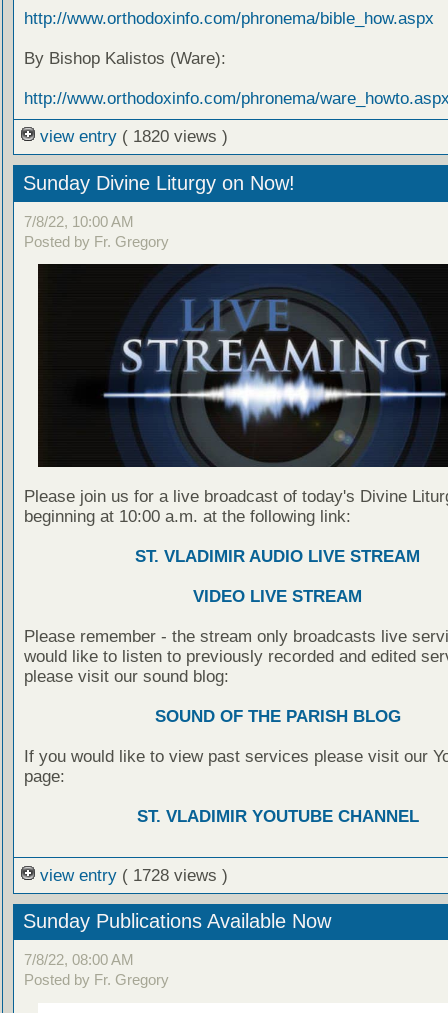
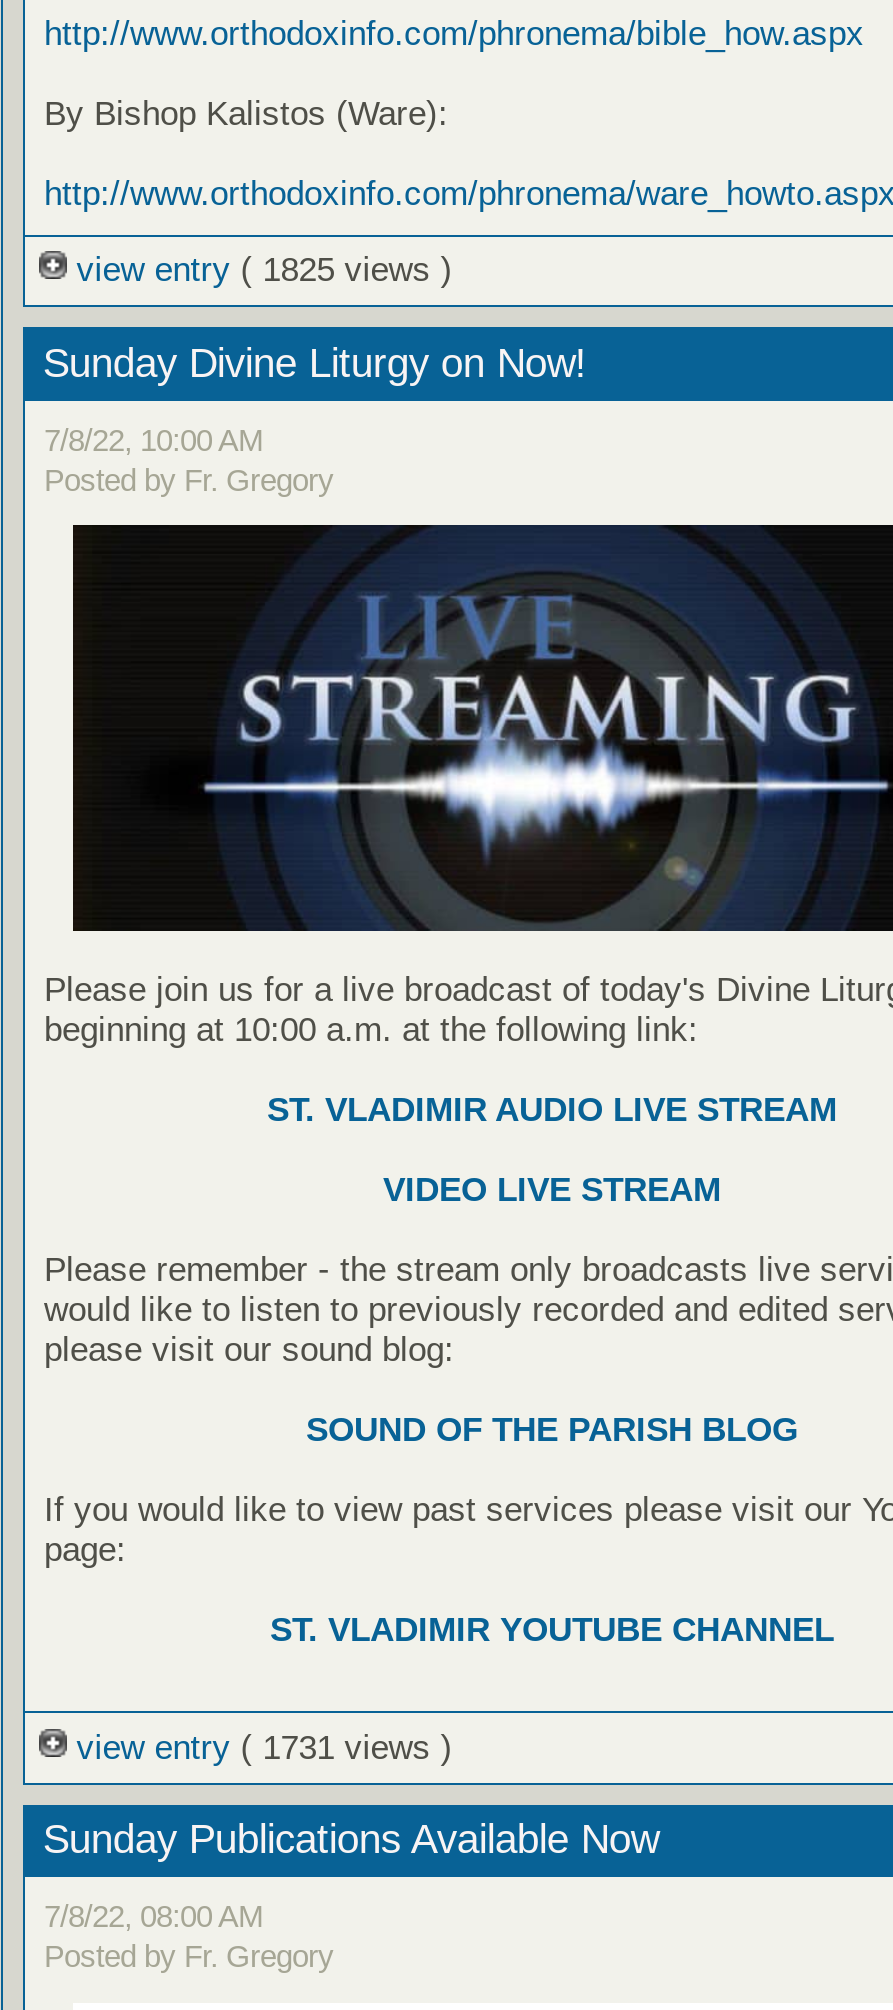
- view entry ( 1820 views )
+ view entry ( 1825 views )

- view entry ( 1728 views )
+ view entry ( 1731 views )
